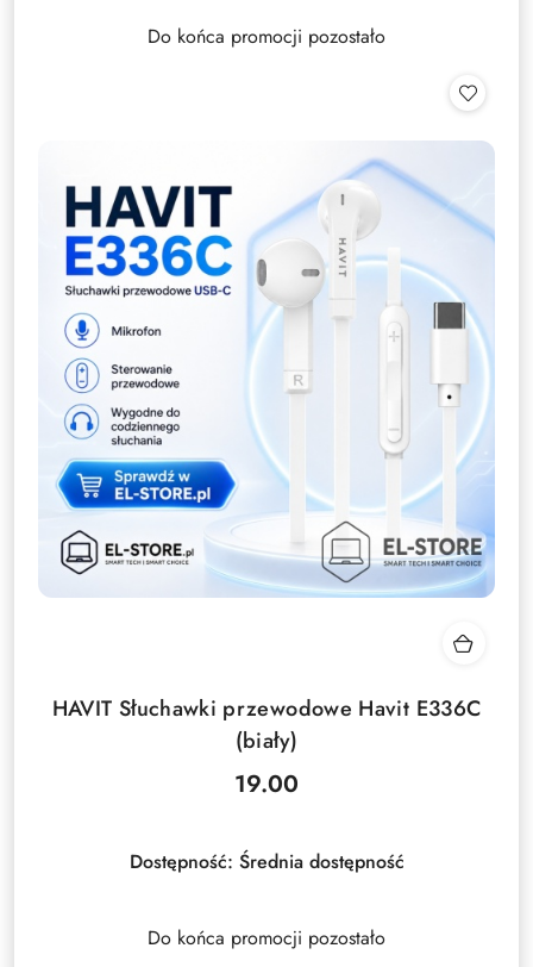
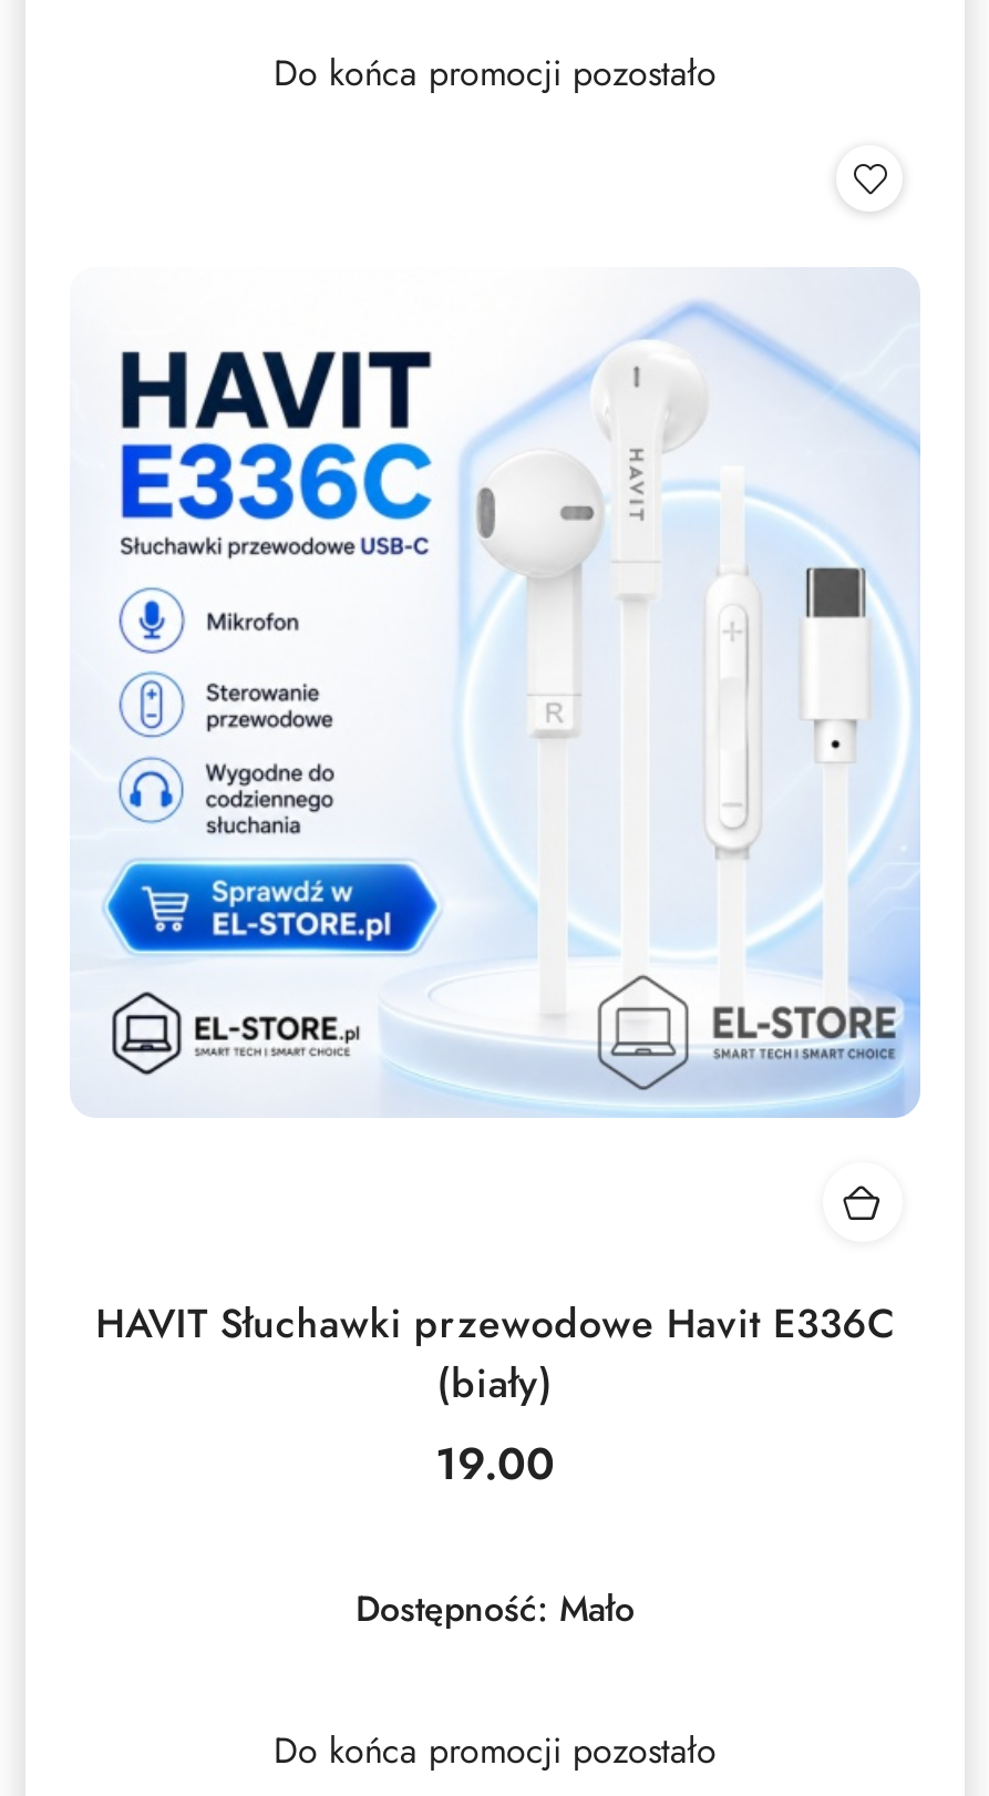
- Dostępność: Średnia dostępność
+ Dostępność: Mało
